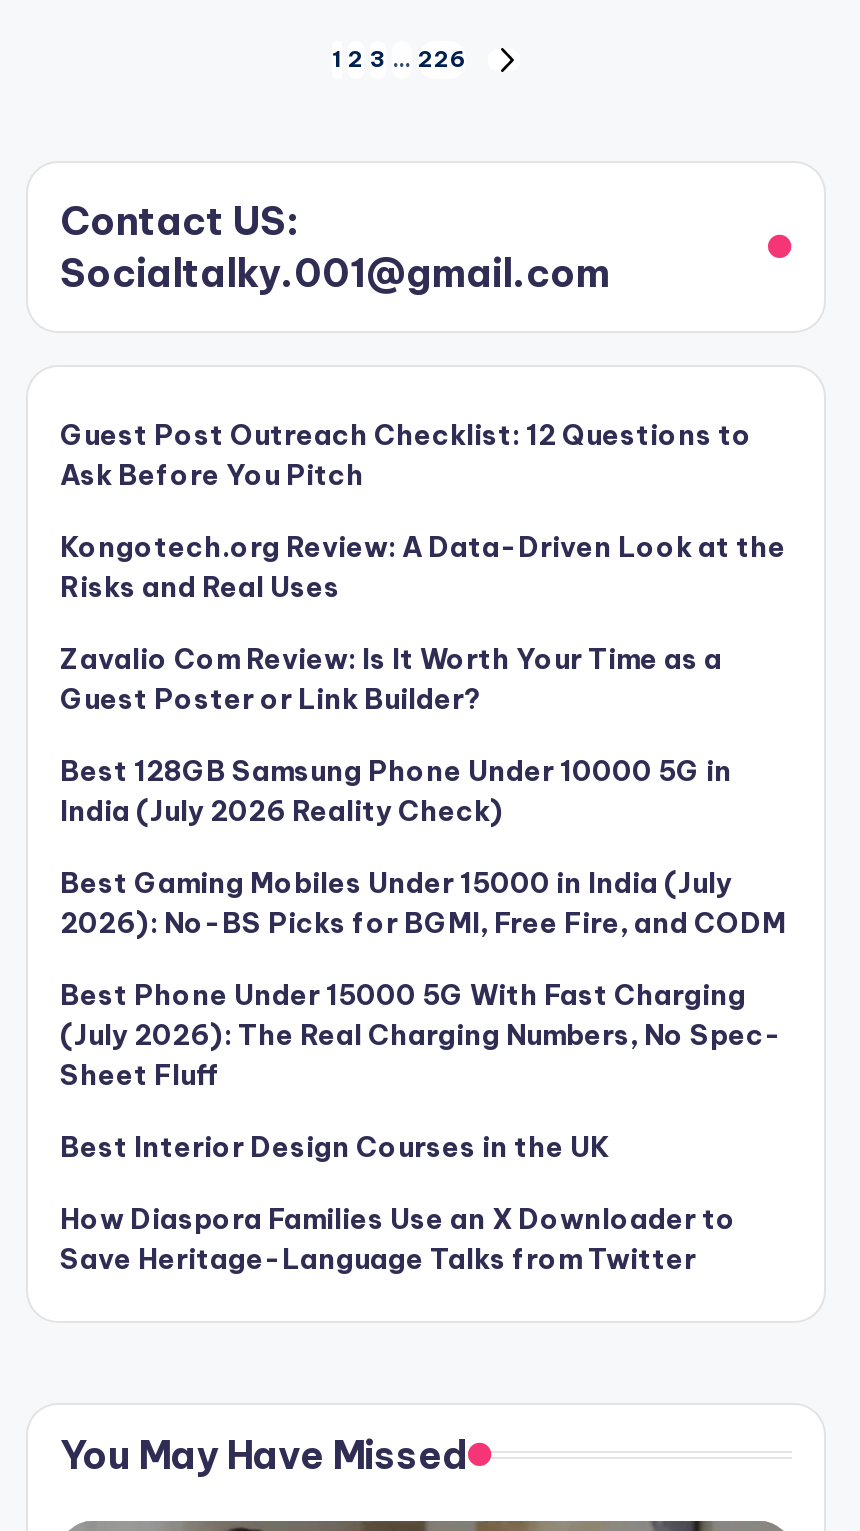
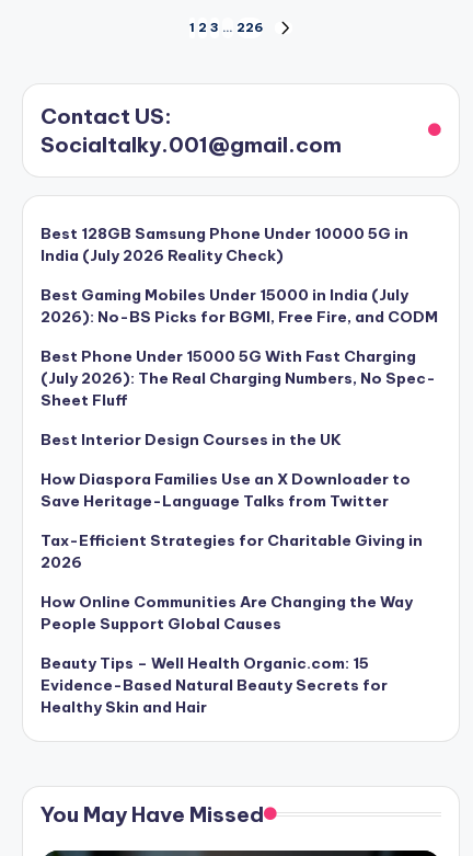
- Guest Post Outreach Checklist: 12 Questions to
- Ask Before You Pitch
- Kongotech.org Review: A Data-Driven Look at the
- Risks and Real Uses
- Zavalio Com Review: Is It Worth Your Time as a
- Guest Poster or Link Builder?

moved up: Best 128GB Samsung Phone Under 10000 5G in | India (July 2026 Reality Check) | Best Gaming Mobiles Under 15000 in India (July | ... | How Diaspora Families Use an X Downloader to | Save Heritage-Language Talks from Twitter

+ Tax-Efficient Strategies for Charitable Giving in
+ 2026
+ How Online Communities Are Changing the Way
+ People Support Global Causes
+ Beauty Tips – Well Health Organic.com: 15
+ Evidence-Based Natural Beauty Secrets for
+ Healthy Skin and Hair
